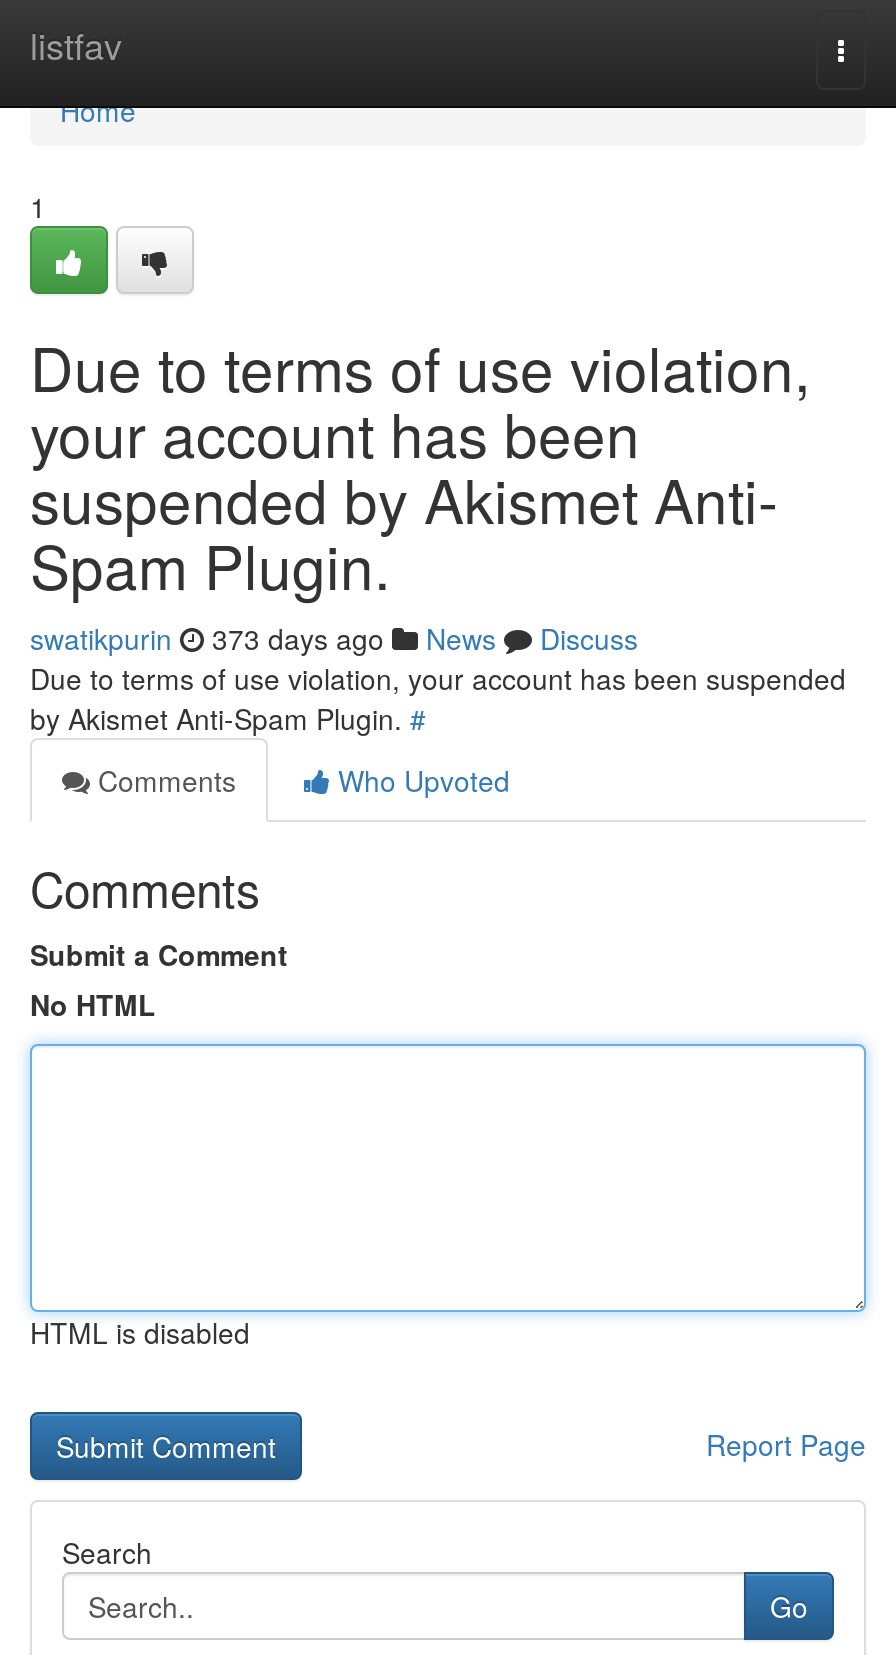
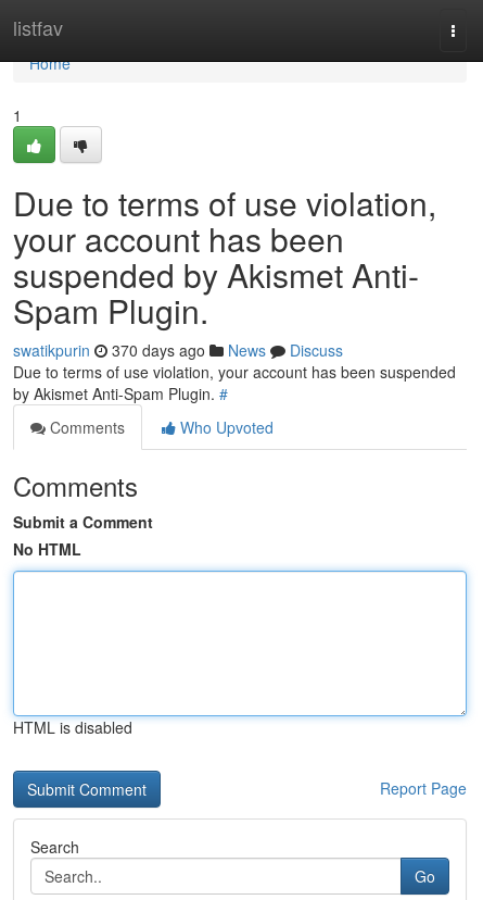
- swatikpurin 373 days ago News Discuss
+ swatikpurin 370 days ago News Discuss
